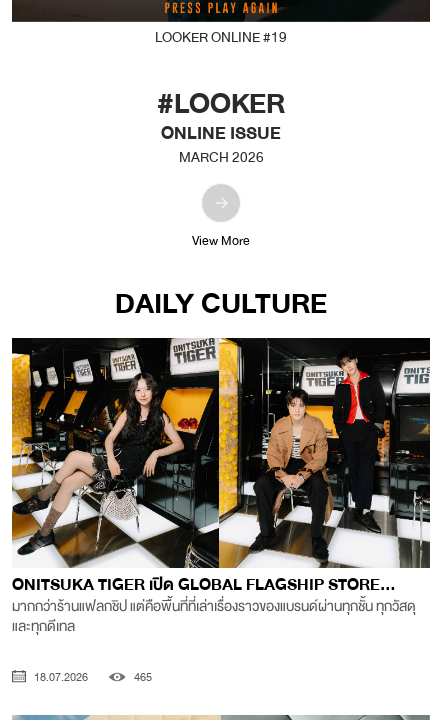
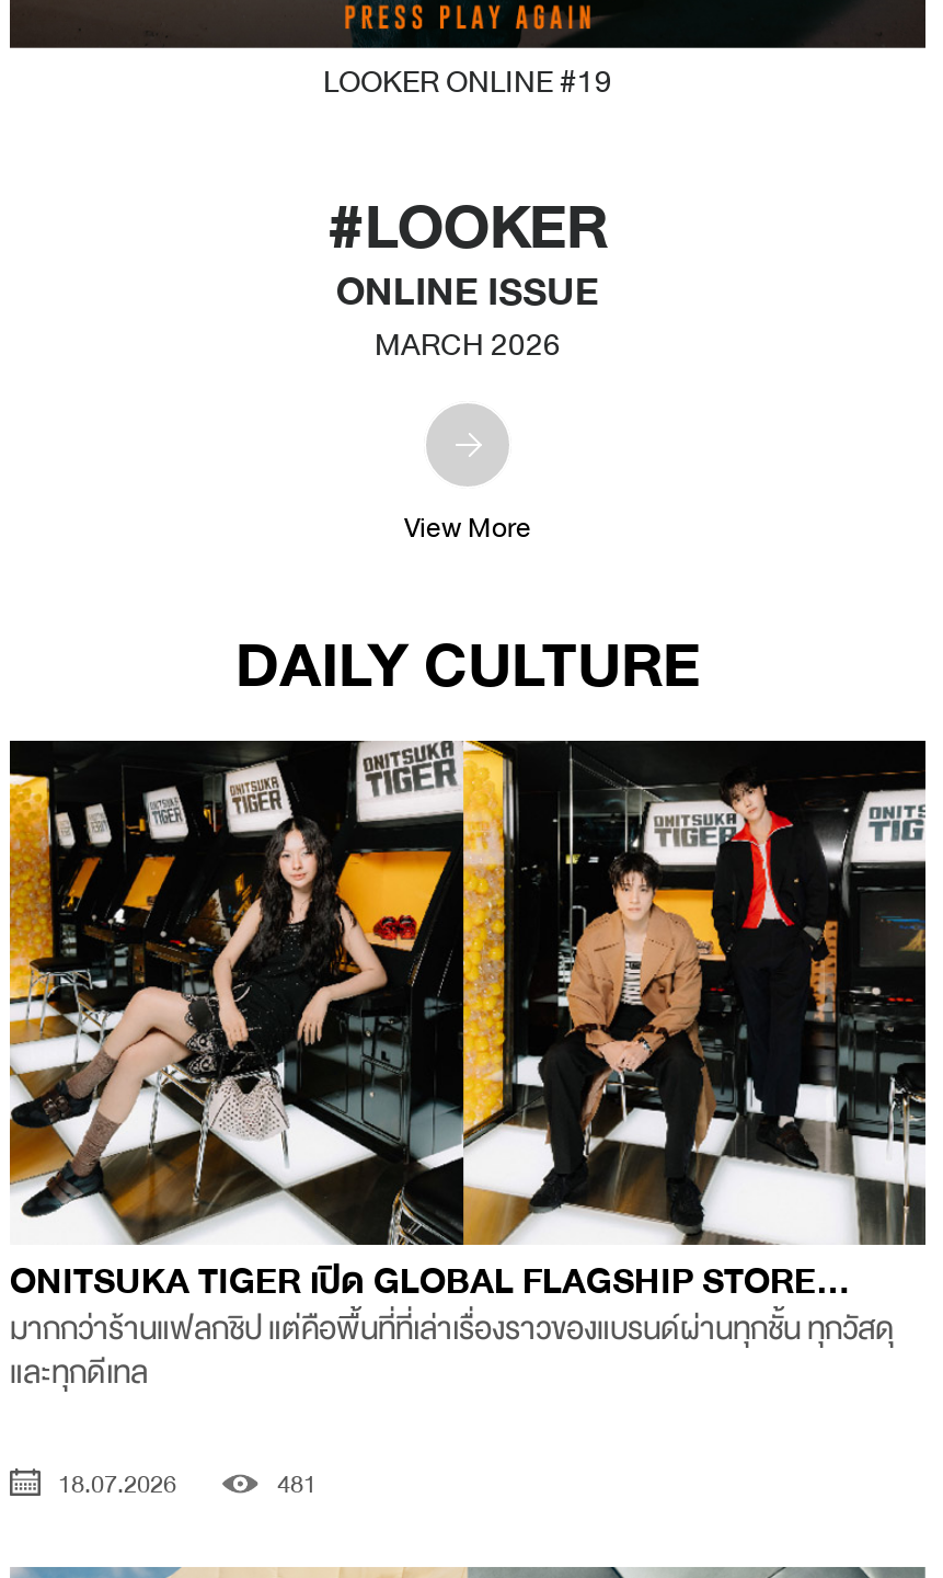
- 465
+ 481
